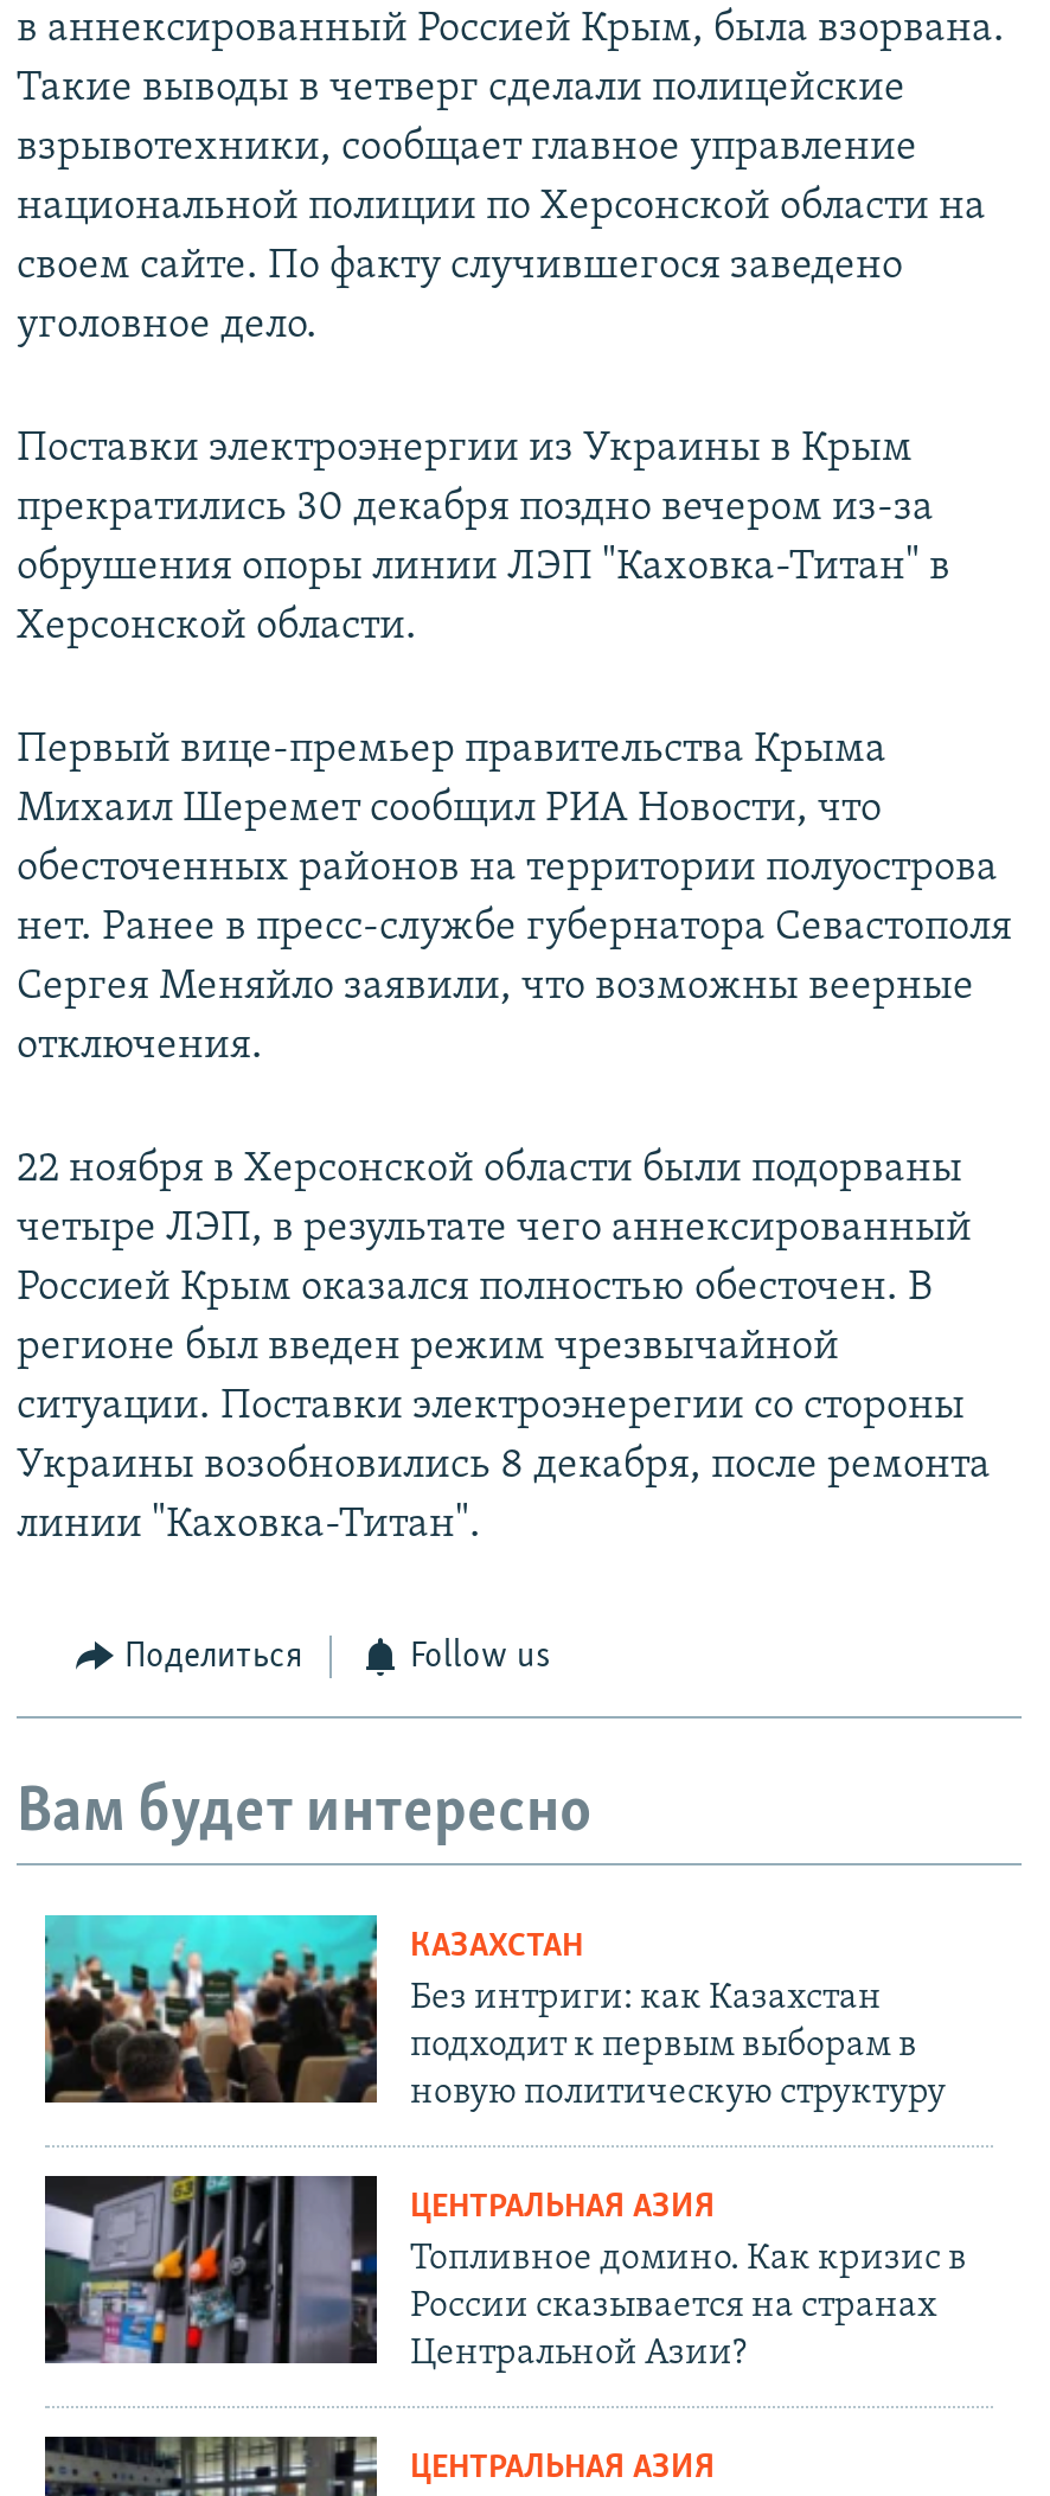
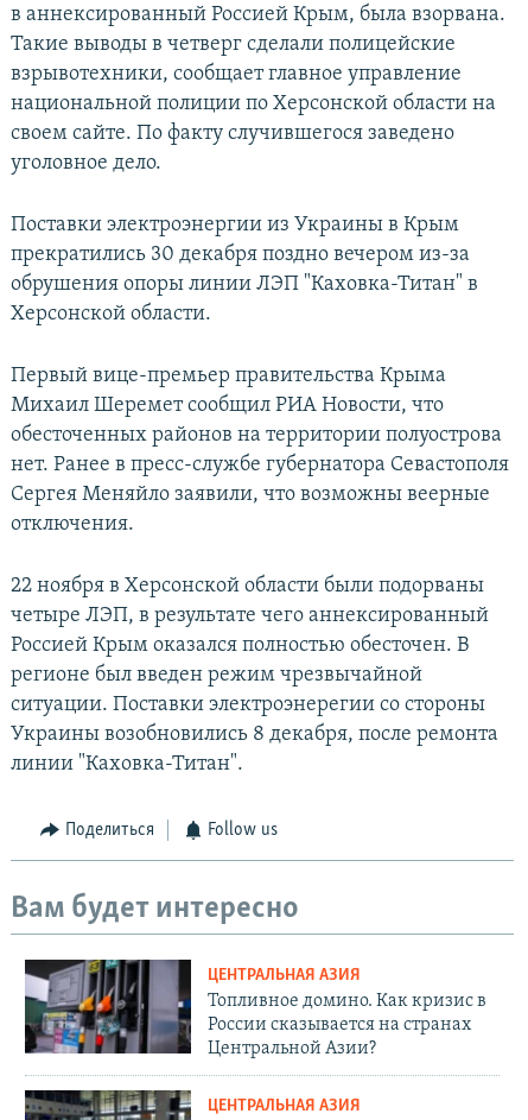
- [image]
- КАЗАХСТАН
- Без интриги: как Казахстан
- подходит к первым выборам в
- новую политическую структуру
